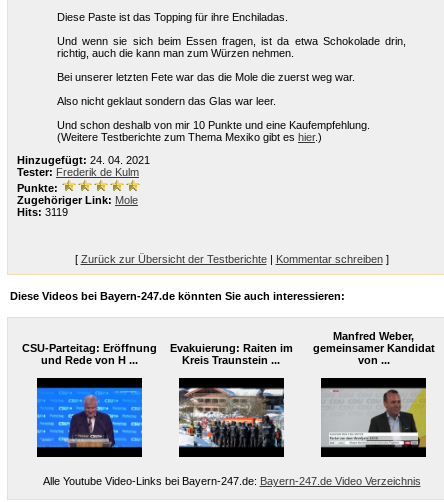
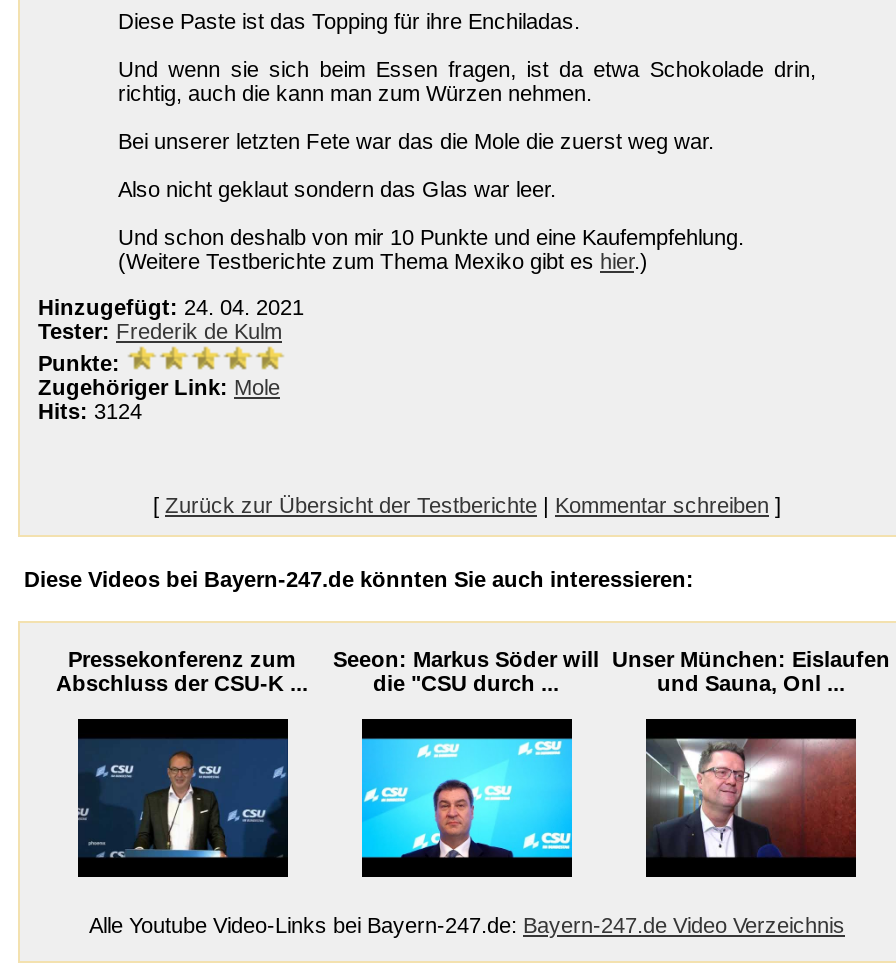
- Hits: 3119
+ Hits: 3124

- Manfred Weber,
- gemeinsamer Kandidat
- von ...
+ Unser München: Eislaufen
+ und Sauna, Onl ...

- CSU-Parteitag: Eröffnung
- und Rede von H ...
+ Pressekonferenz zum
+ Abschluss der CSU-K ...

- Evakuierung: Raiten im
- Kreis Traunstein ...
+ Seeon: Markus Söder will
+ die "CSU durch ...

- [image]
+ [image]

- [image]
+ [image]

- [image]
+ [image]
